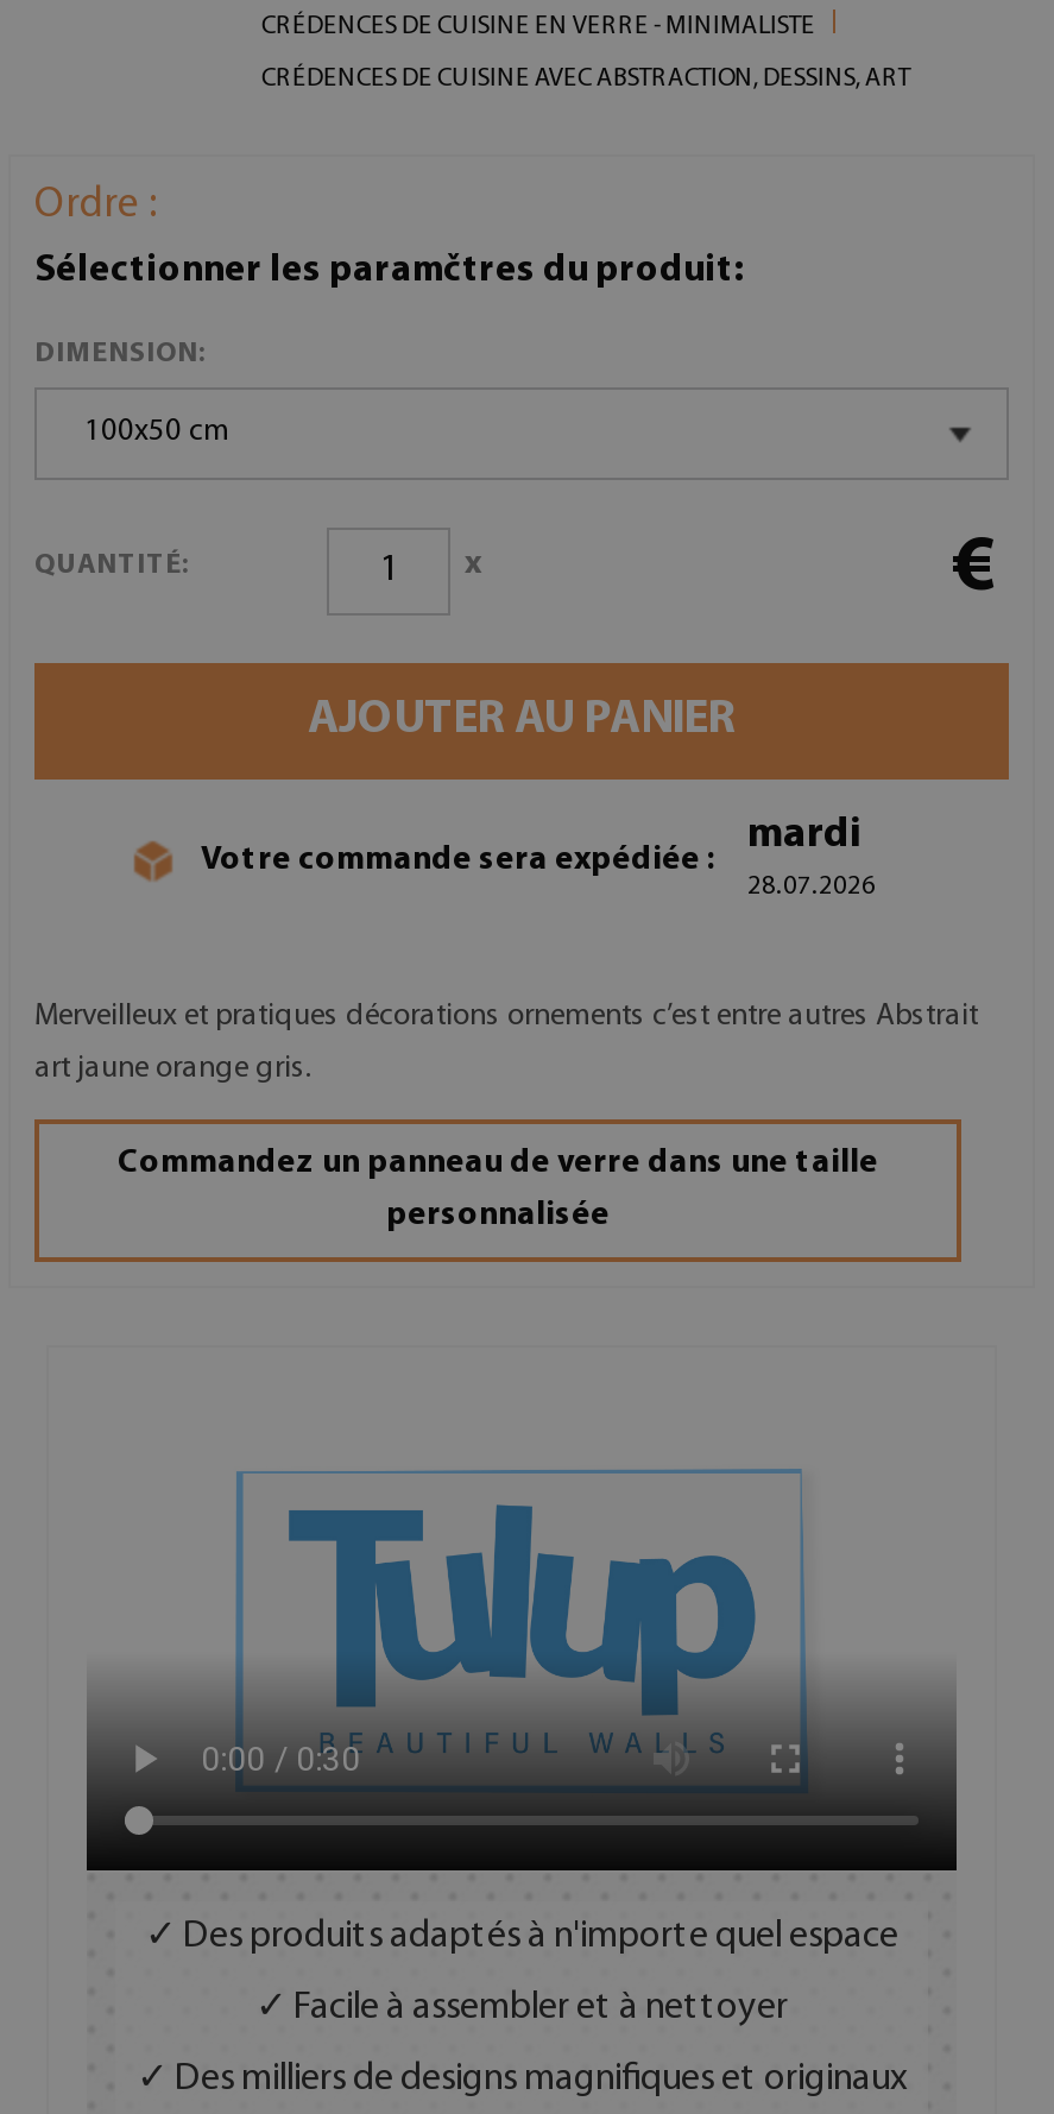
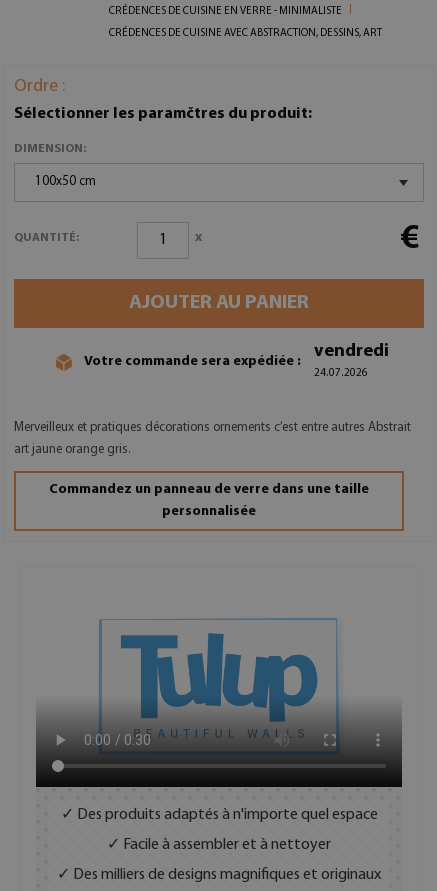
- mardi
- 28.07.2026
+ vendredi
+ 24.07.2026
